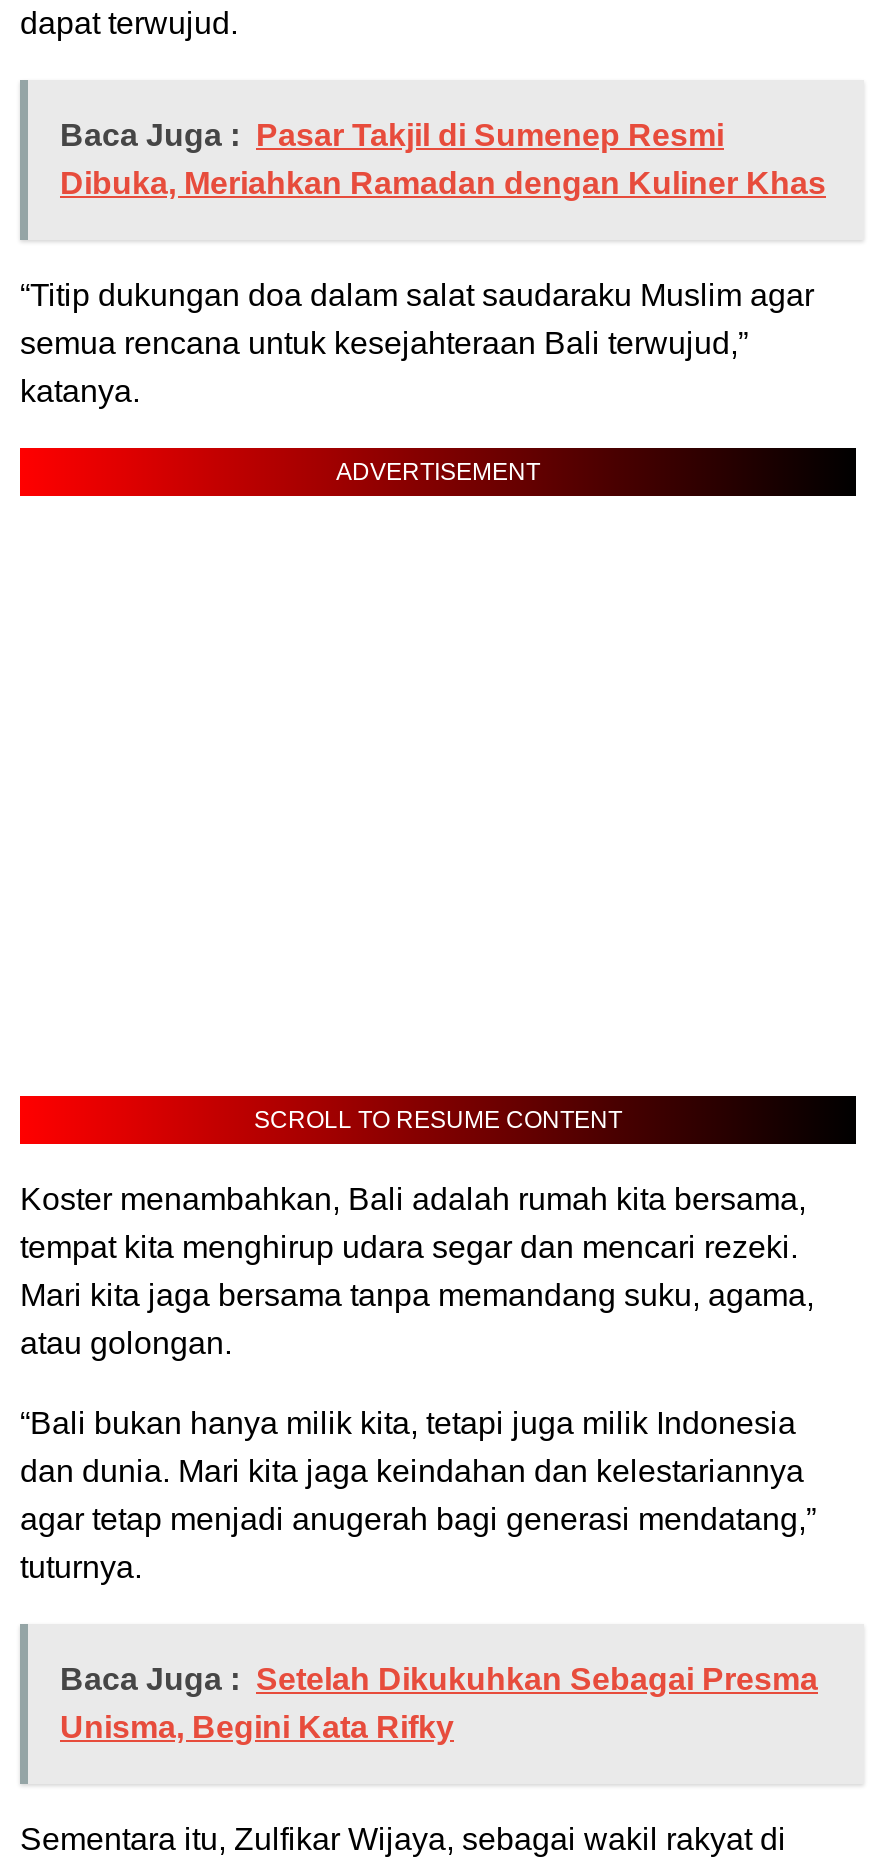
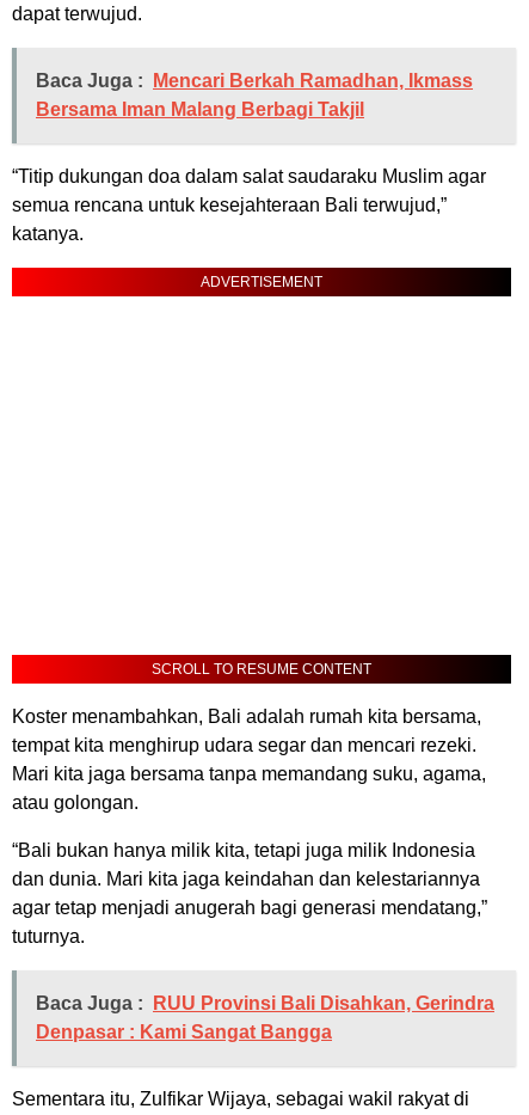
- Baca Juga : Pasar Takjil di Sumenep Resmi
- Dibuka, Meriahkan Ramadan dengan Kuliner Khas
+ Baca Juga : Mencari Berkah Ramadhan, Ikmass
+ Bersama Iman Malang Berbagi Takjil

- Baca Juga : Setelah Dikukuhkan Sebagai Presma
- Unisma, Begini Kata Rifky
+ Baca Juga : RUU Provinsi Bali Disahkan, Gerindra
+ Denpasar : Kami Sangat Bangga
